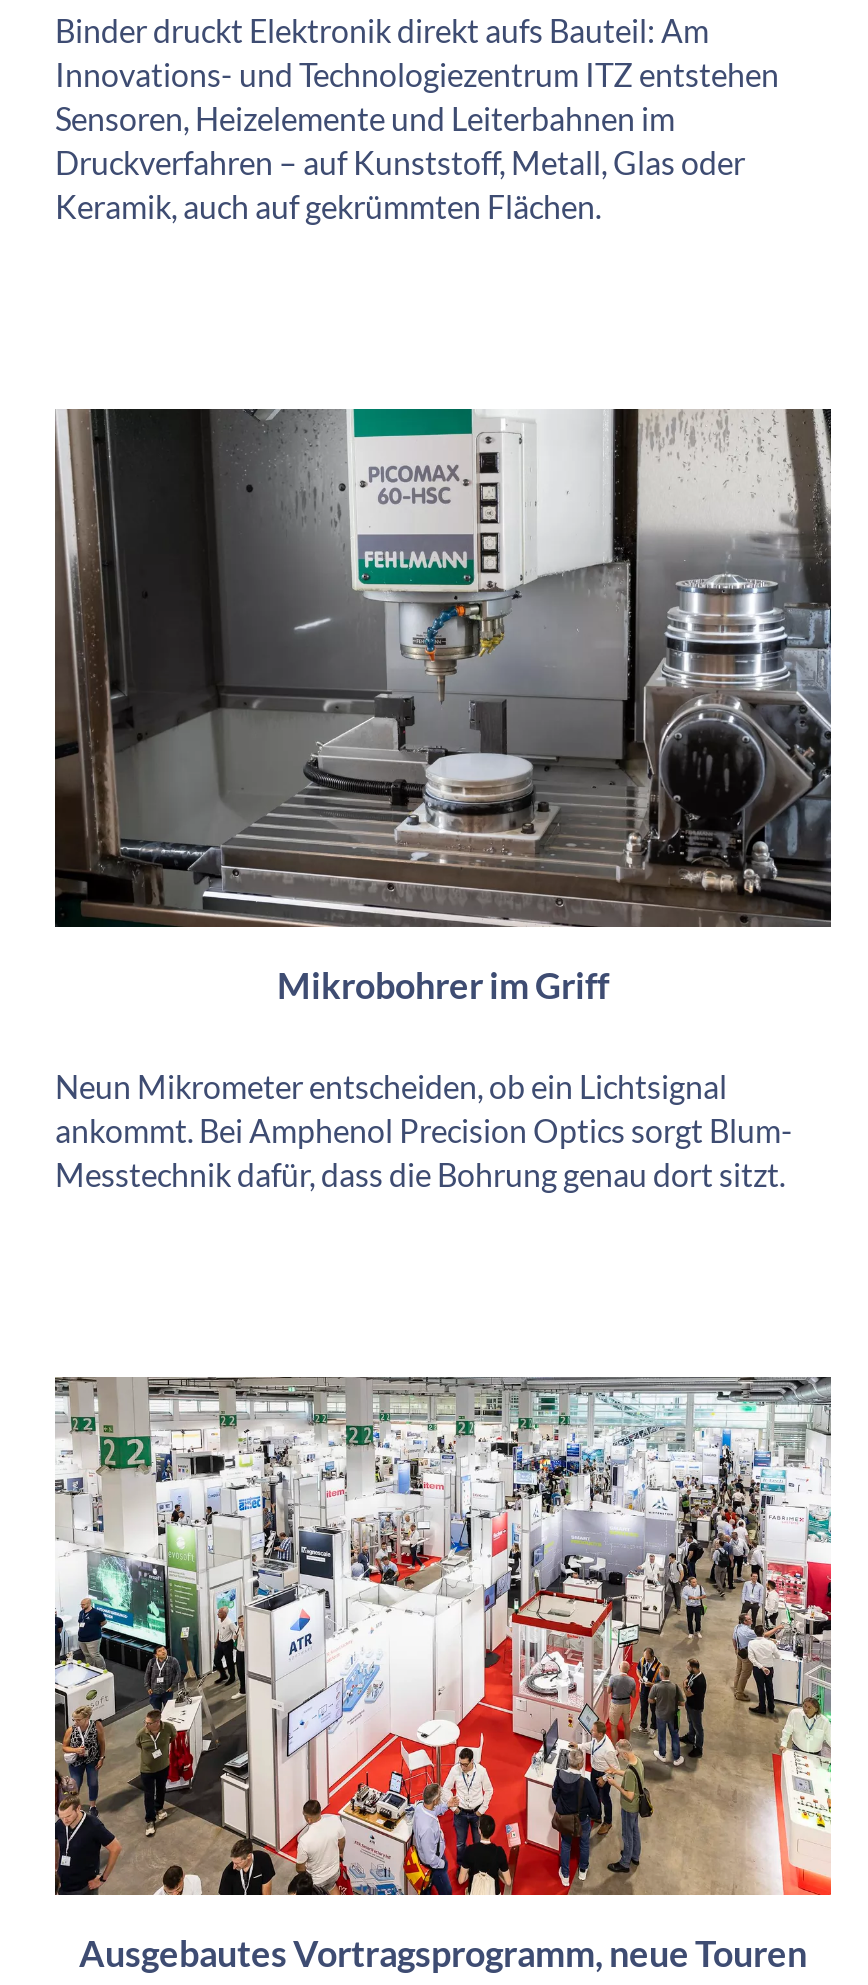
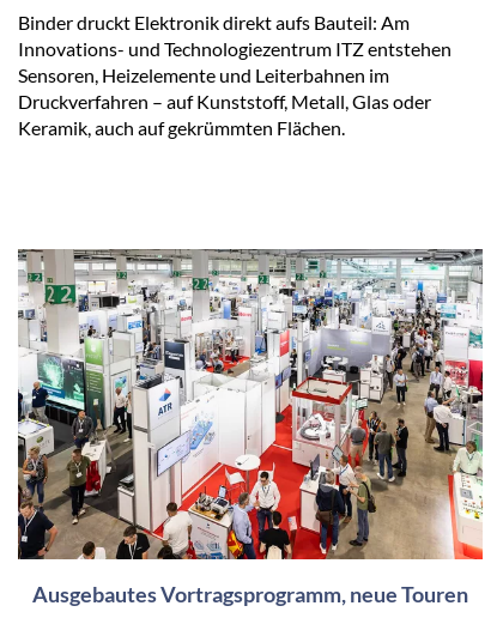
- [image]
- Mikrobohrer im Griff
- Neun Mikrometer entscheiden, ob ein Lichtsignal
- ankommt. Bei Amphenol Precision Optics sorgt Blum-
- Messtechnik dafür, dass die Bohrung genau dort sitzt.
